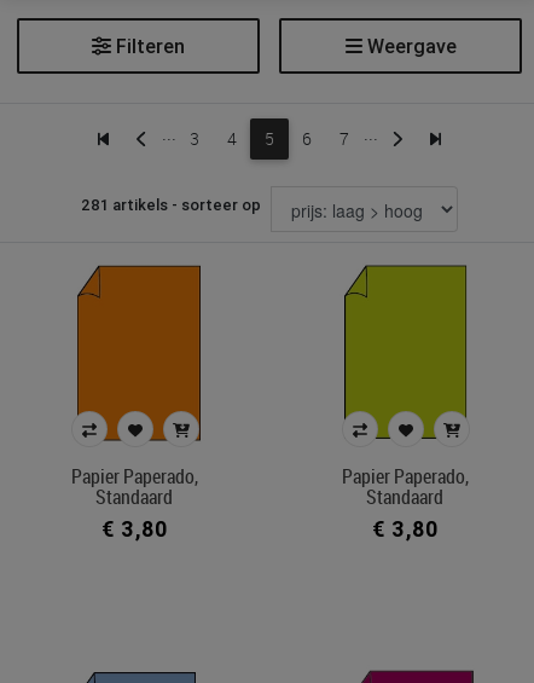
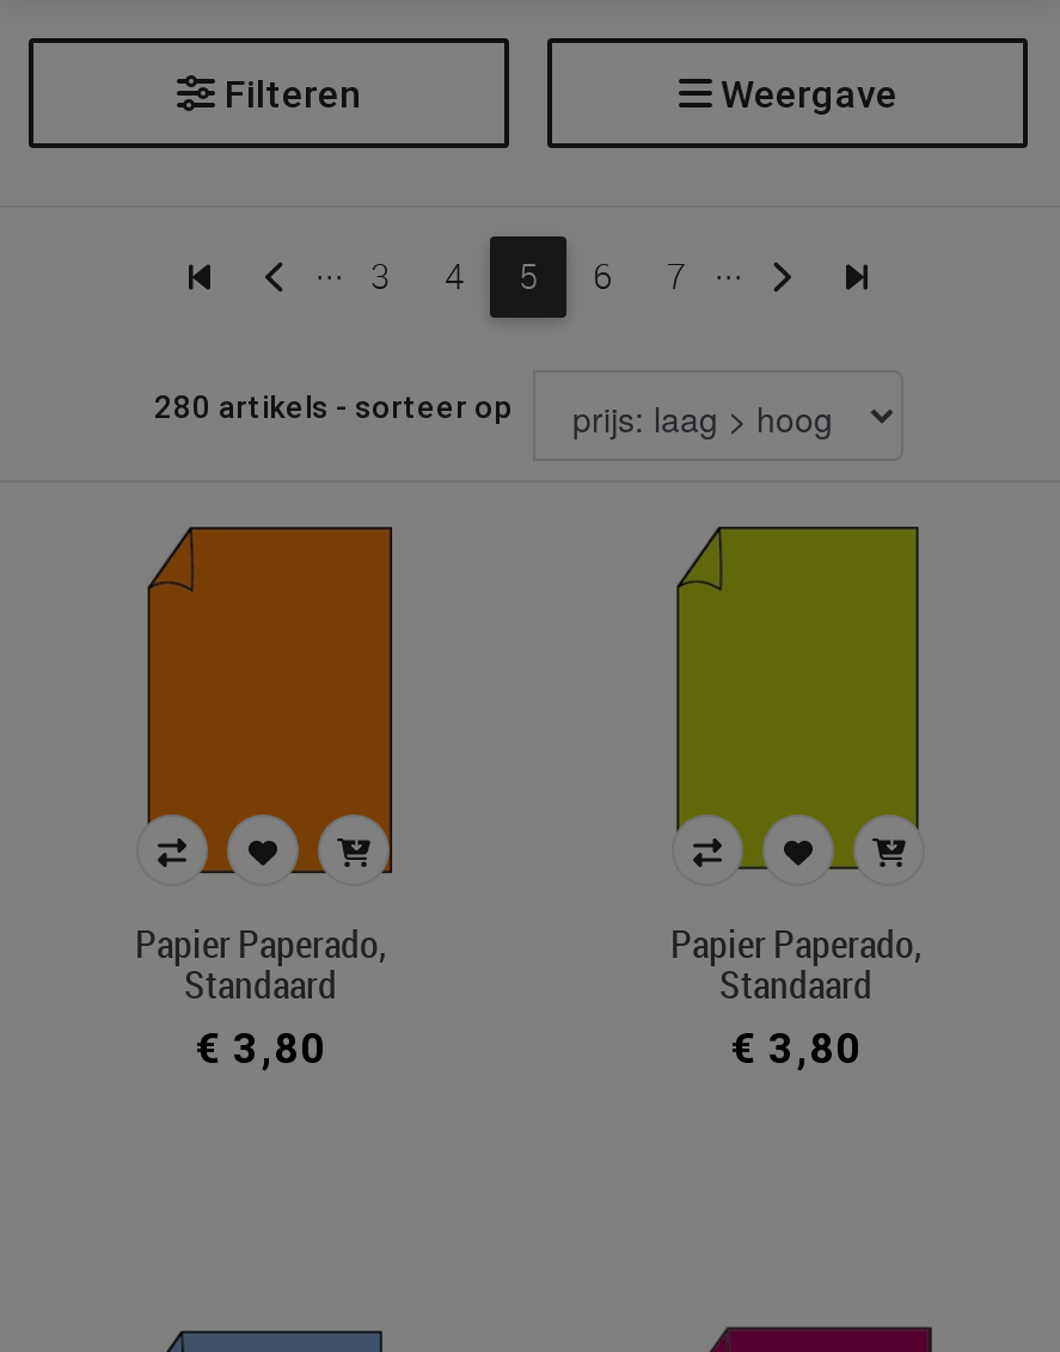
- 281 artikels - sorteer op
+ 280 artikels - sorteer op
